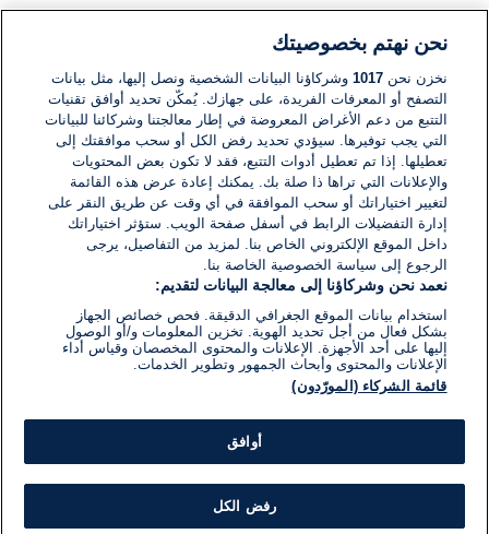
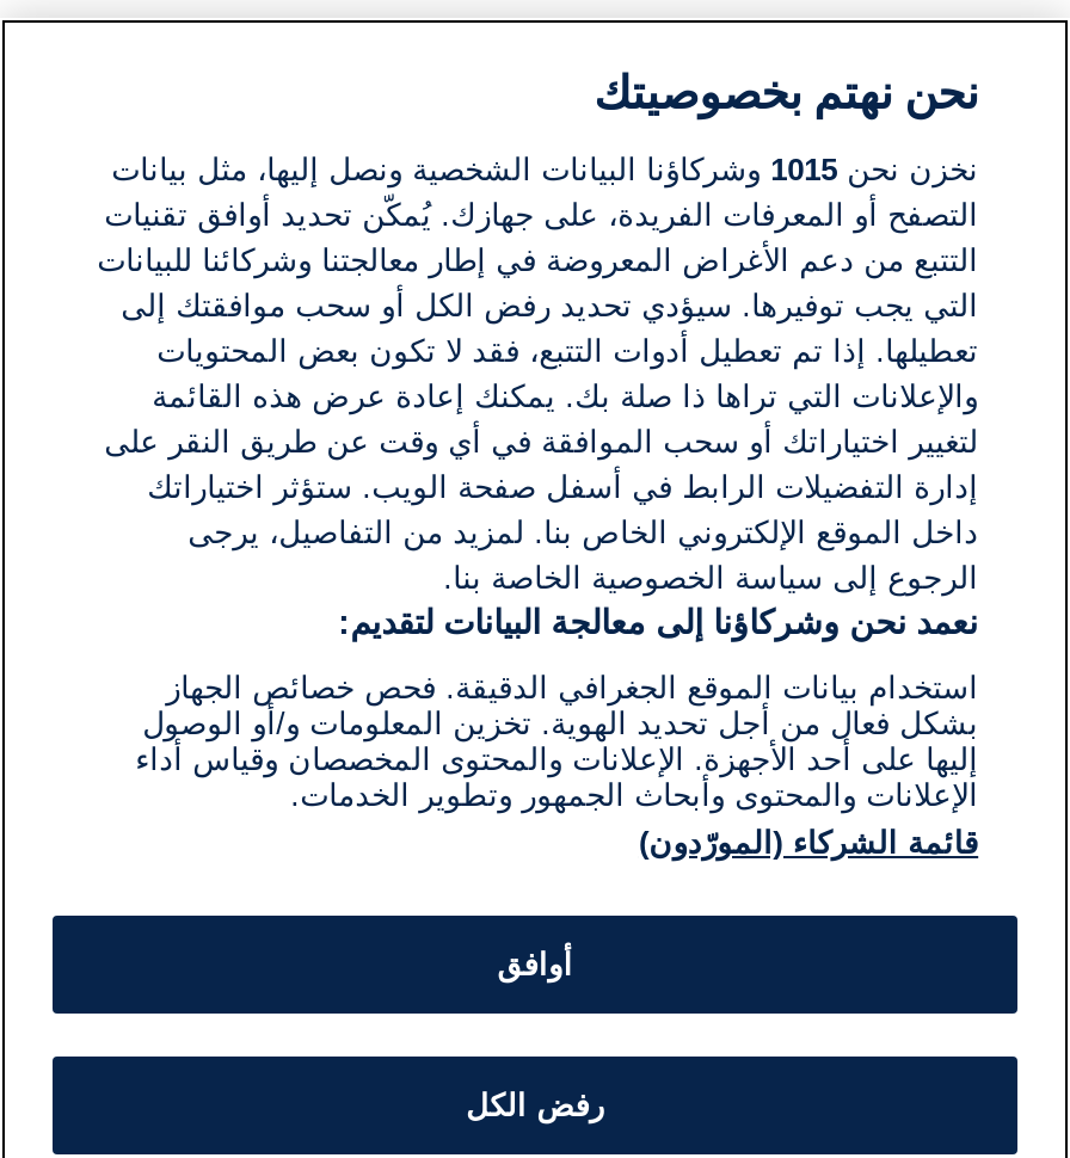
- نخزن نحن 1017 وشركاؤنا البيانات الشخصية ونصل إليها، مثل بيانات
+ نخزن نحن 1015 وشركاؤنا البيانات الشخصية ونصل إليها، مثل بيانات
